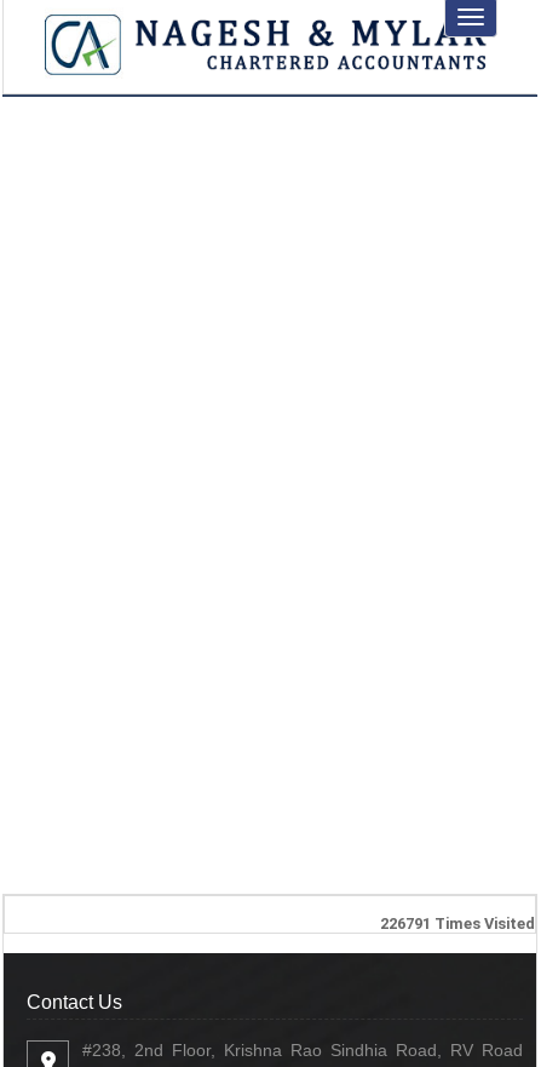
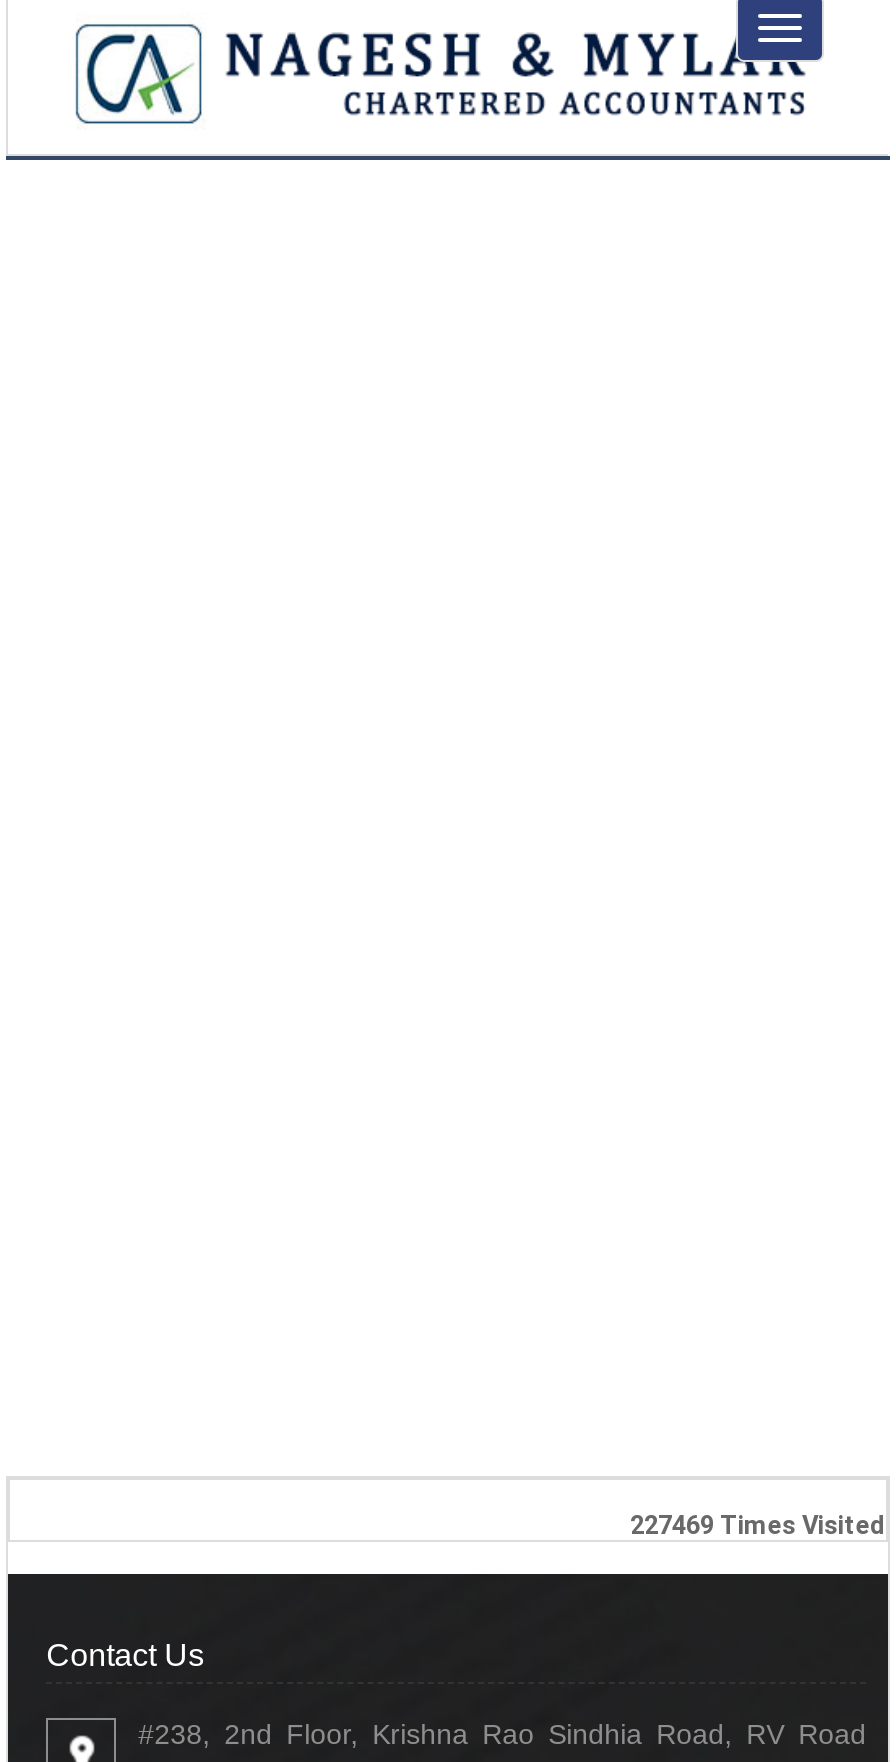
- 226791 Times Visited
+ 227469 Times Visited
